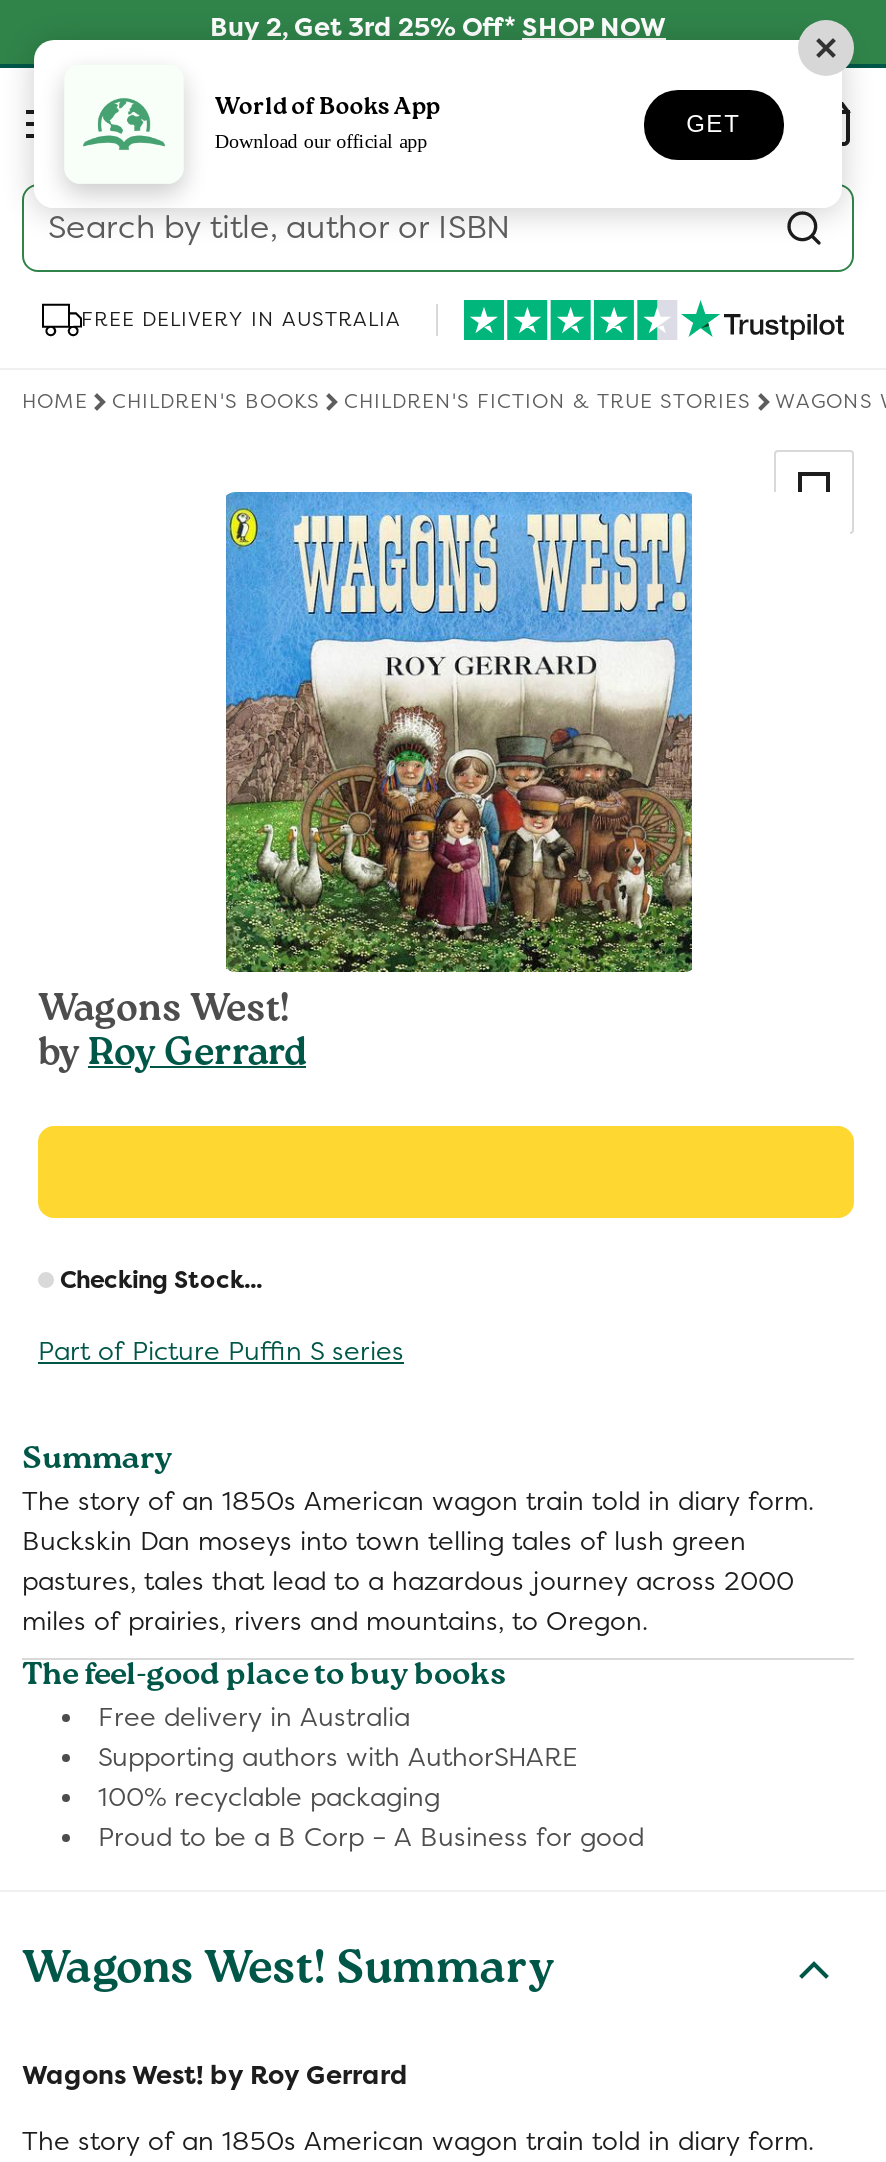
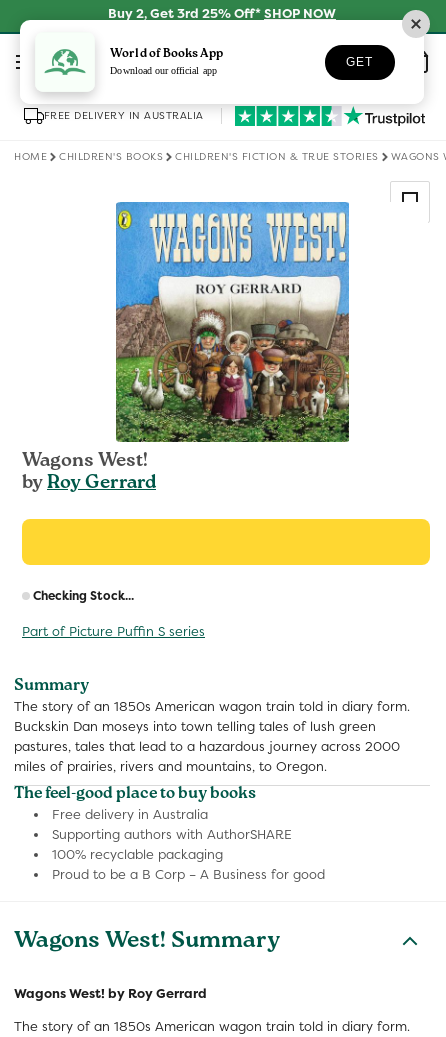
- Search by title, author or ISBN
